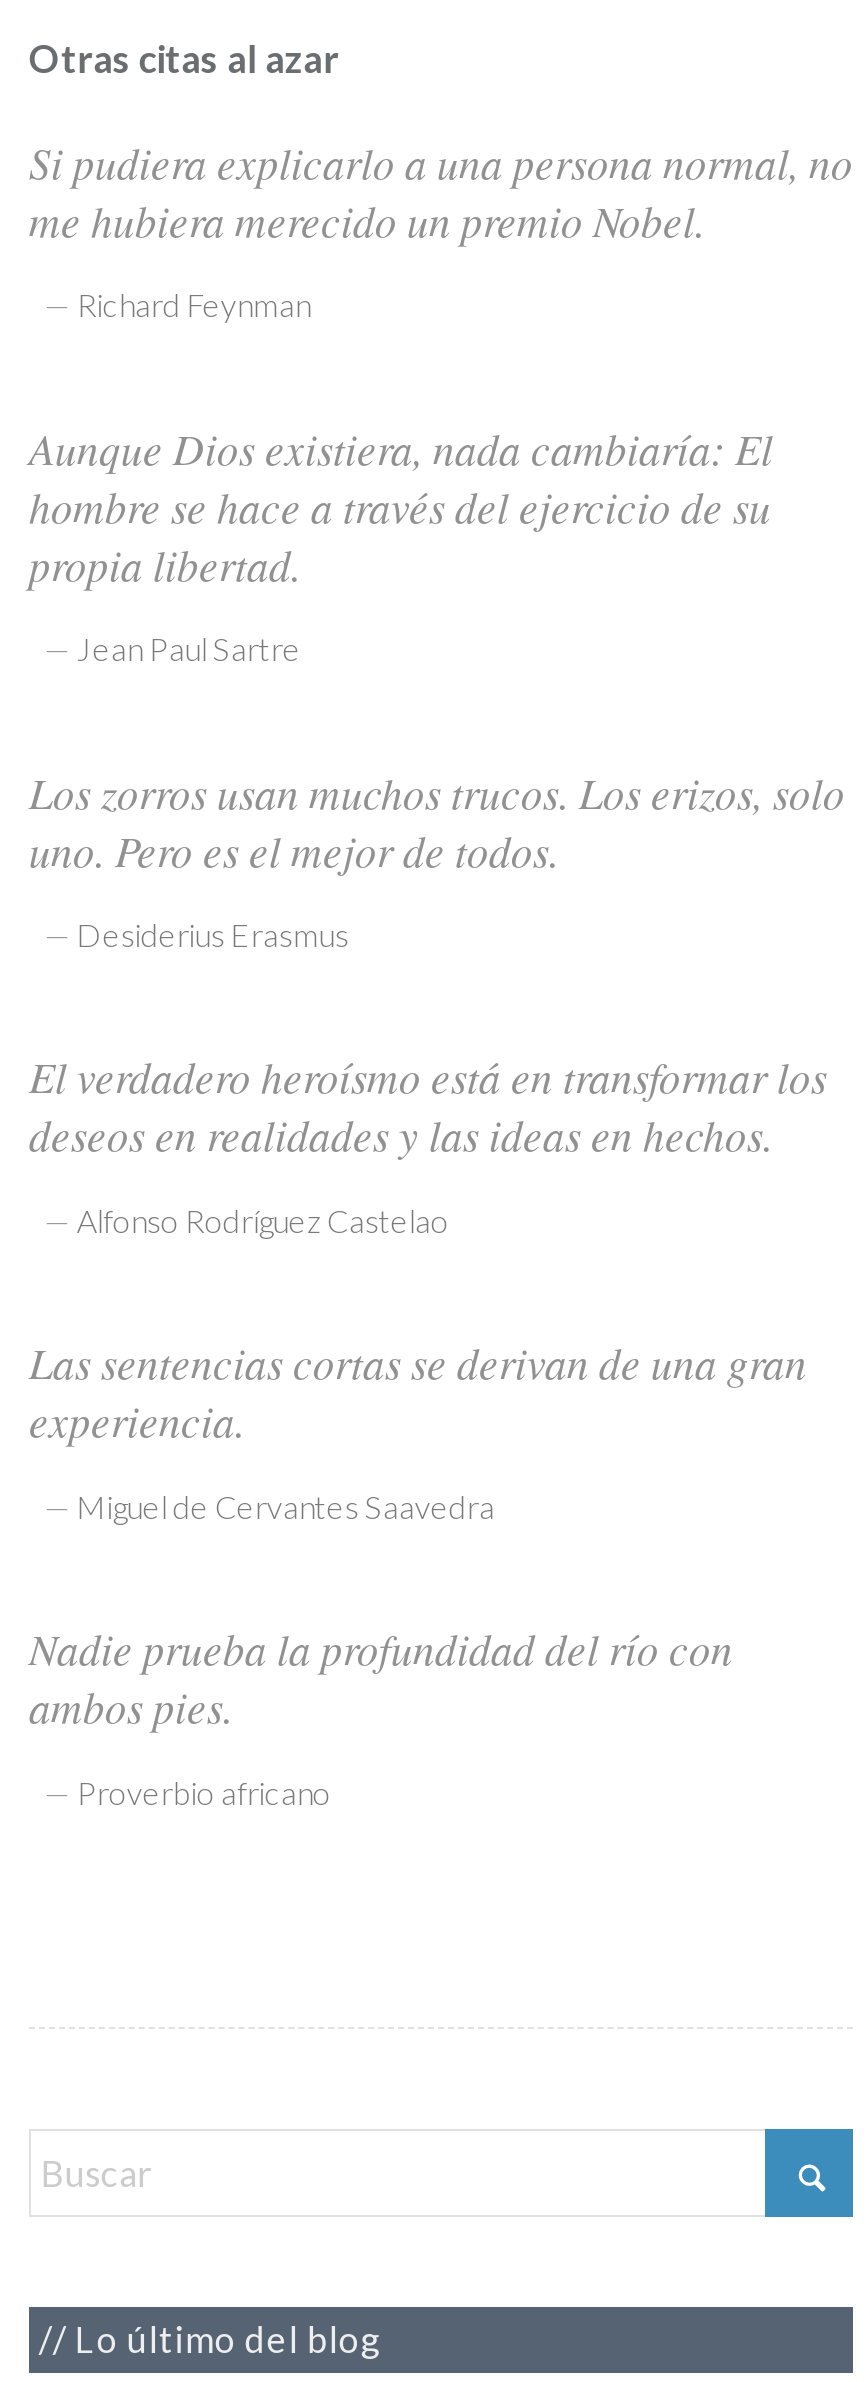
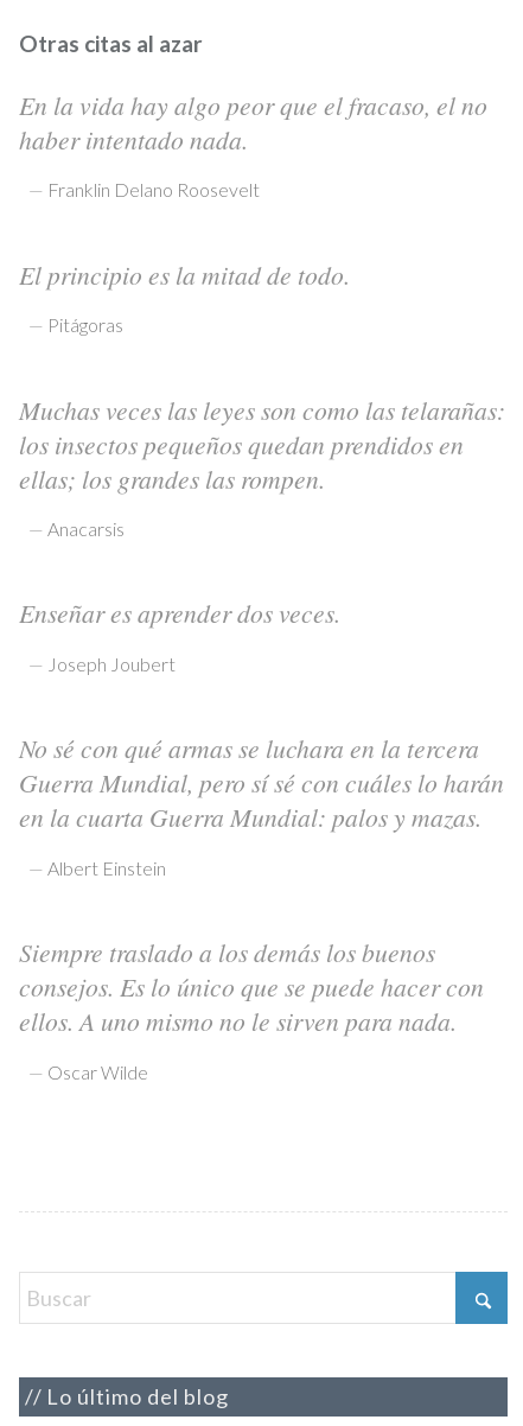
- Si pudiera explicarlo a una persona normal, no
- me hubiera merecido un premio Nobel.
+ En la vida hay algo peor que el fracaso, el no
+ haber intentado nada.

- — Richard Feynman
+ — Franklin Delano Roosevelt

- Aunque Dios existiera, nada cambiaría: El
- hombre se hace a través del ejercicio de su
- propia libertad.
+ El principio es la mitad de todo.

- — Jean Paul Sartre
+ — Pitágoras

- Los zorros usan muchos trucos. Los erizos, solo
- uno. Pero es el mejor de todos.
+ Muchas veces las leyes son como las telarañas:
+ los insectos pequeños quedan prendidos en
+ ellas; los grandes las rompen.

- — Desiderius Erasmus
+ — Anacarsis

- El verdadero heroísmo está en transformar los
- deseos en realidades y las ideas en hechos.
+ Enseñar es aprender dos veces.

- — Alfonso Rodríguez Castelao
+ — Joseph Joubert

- Las sentencias cortas se derivan de una gran
- experiencia.
+ No sé con qué armas se luchara en la tercera
+ Guerra Mundial, pero sí sé con cuáles lo harán
+ en la cuarta Guerra Mundial: palos y mazas.

- — Miguel de Cervantes Saavedra
+ — Albert Einstein

- Nadie prueba la profundidad del río con
- ambos pies.
+ Siempre traslado a los demás los buenos
+ consejos. Es lo único que se puede hacer con
+ ellos. A uno mismo no le sirven para nada.

- — Proverbio africano
+ — Oscar Wilde
